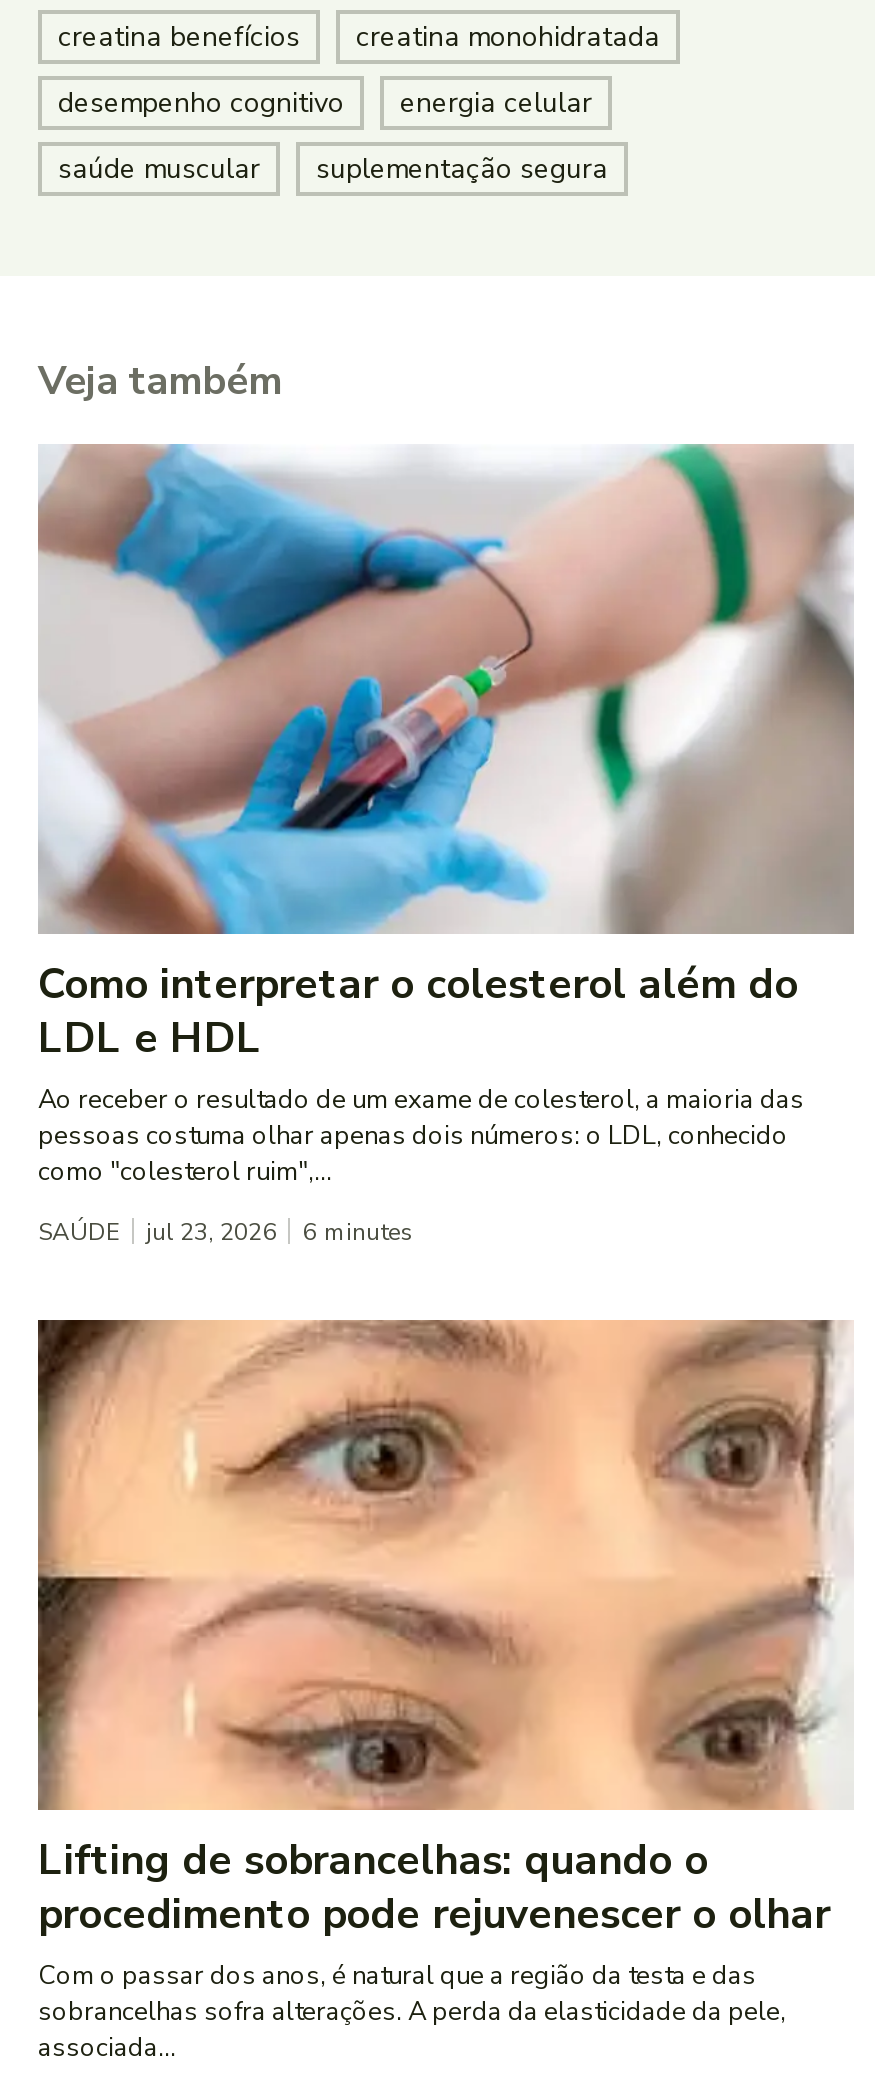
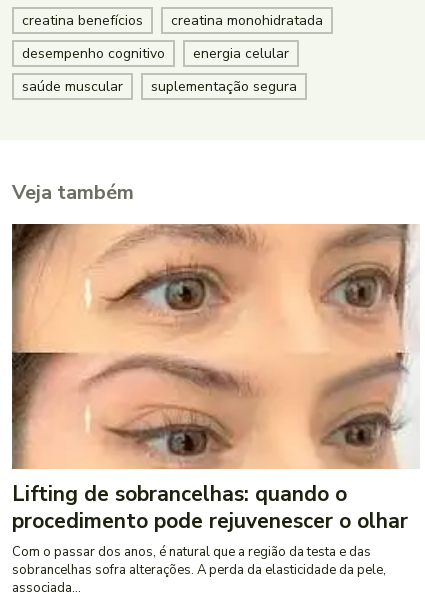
- [image]
- Como interpretar o colesterol além do
- LDL e HDL
- Ao receber o resultado de um exame de colesterol, a maioria das
- pessoas costuma olhar apenas dois números: o LDL, conhecido
- como "colesterol ruim",...
- SAÚDE
- jul 23, 2026
- 6 minutes
